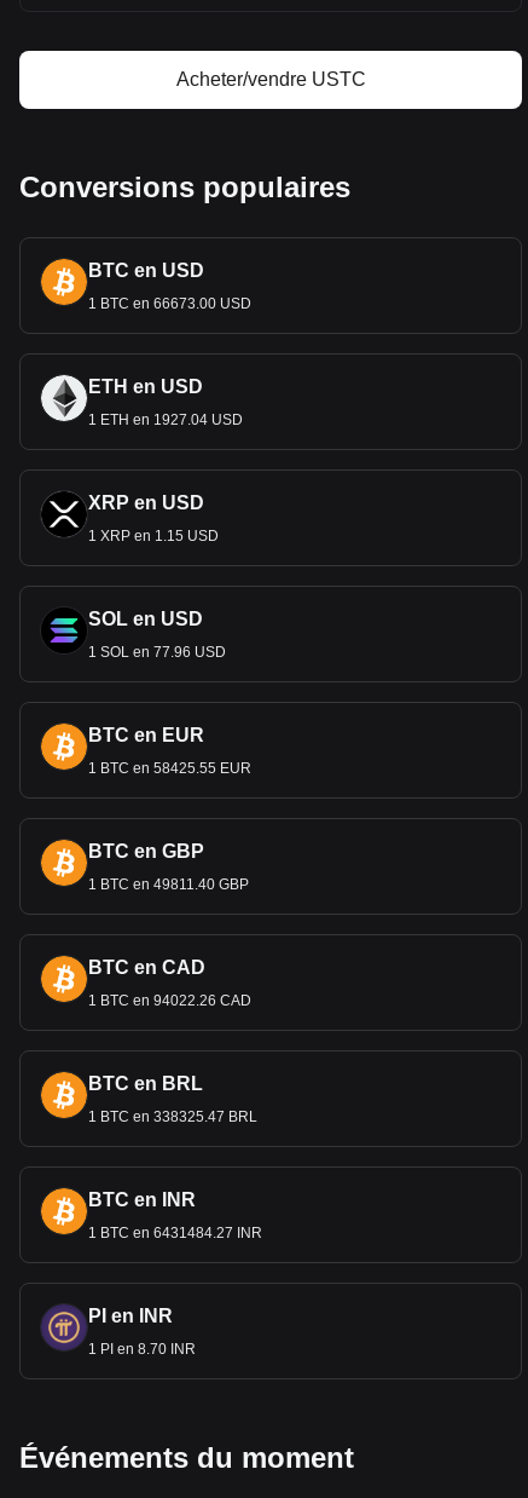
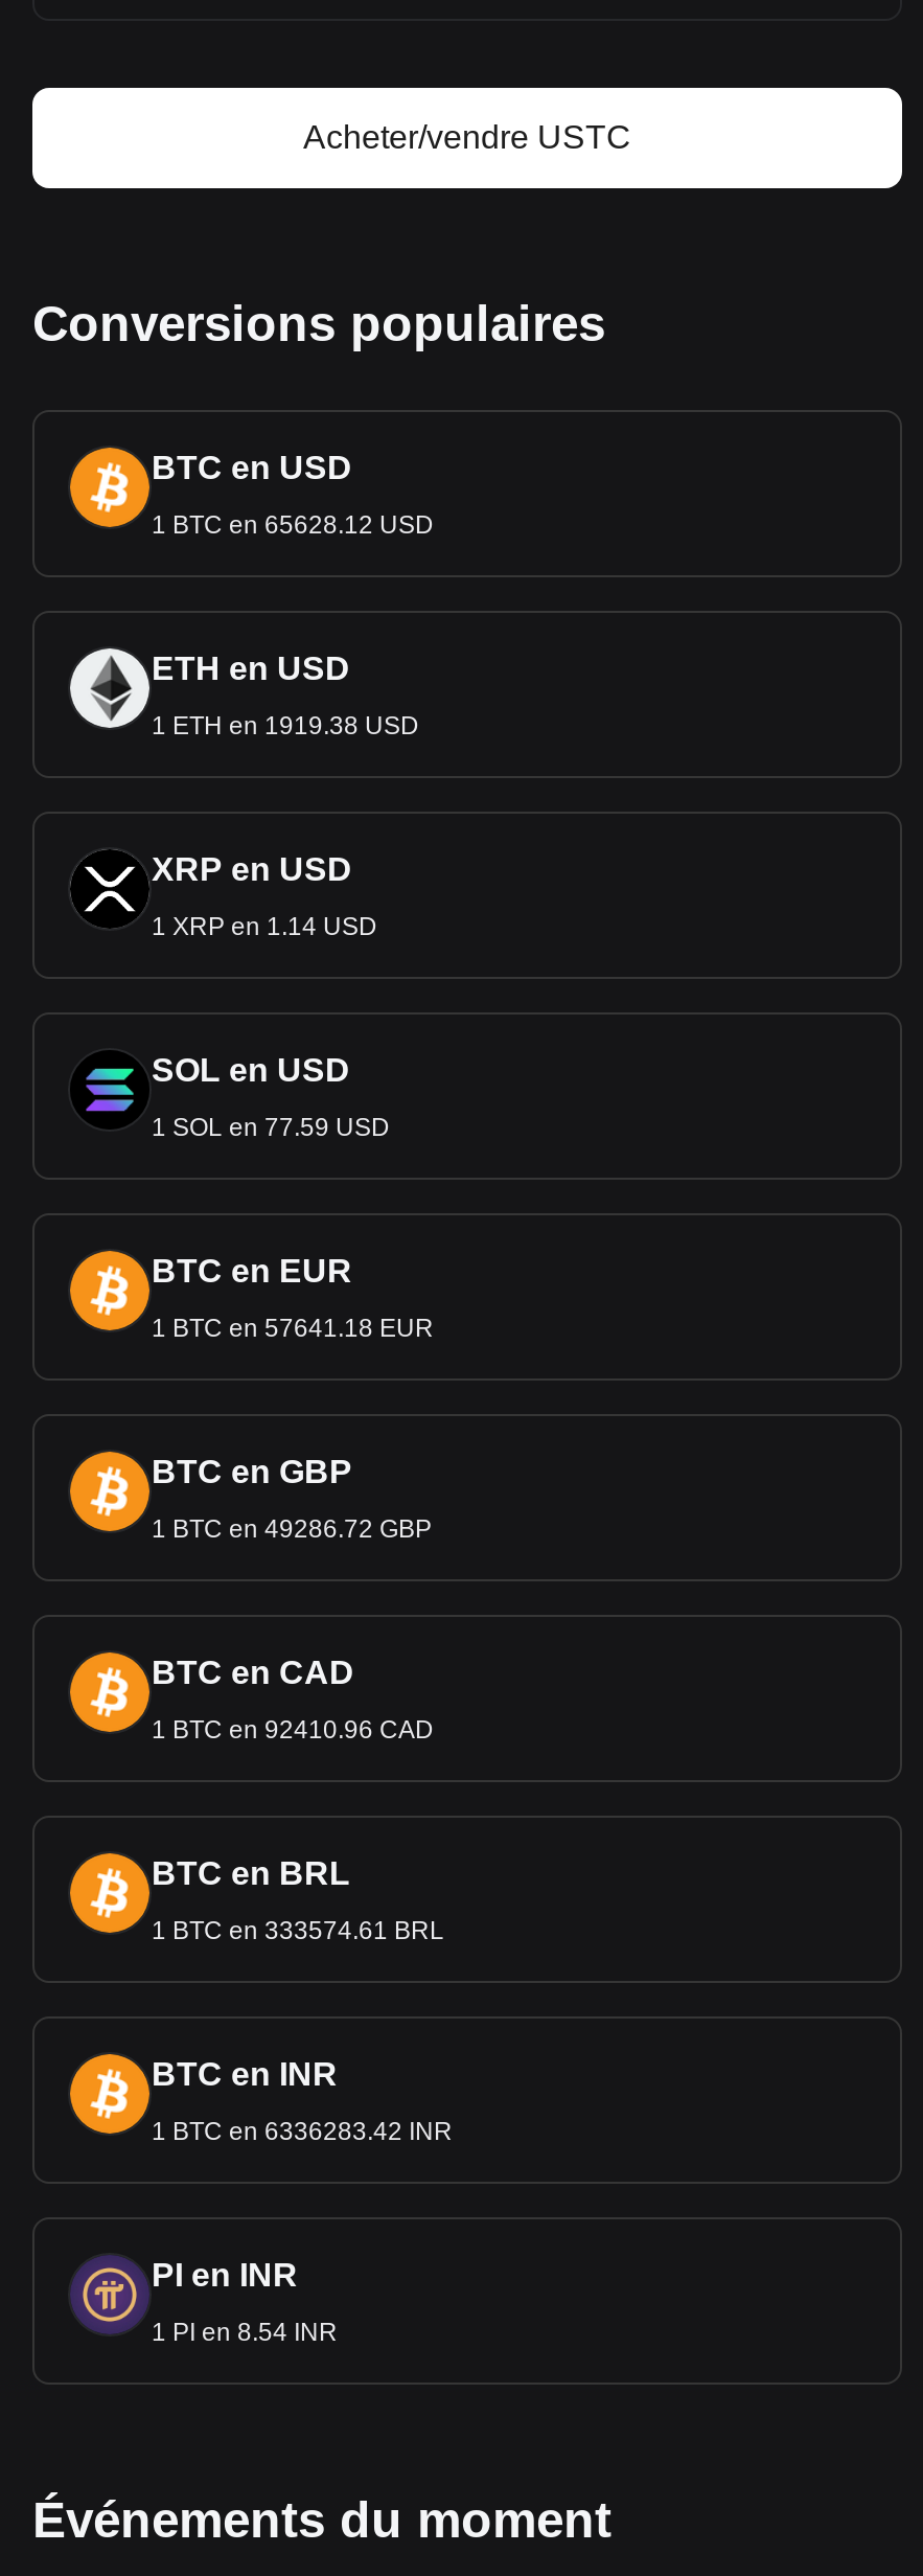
- 1 BTC en 66673.00 USD
+ 1 BTC en 65628.12 USD

- 1 ETH en 1927.04 USD
+ 1 ETH en 1919.38 USD

- 1 XRP en 1.15 USD
+ 1 XRP en 1.14 USD

- 1 SOL en 77.96 USD
+ 1 SOL en 77.59 USD

- 1 BTC en 58425.55 EUR
+ 1 BTC en 57641.18 EUR

- 1 BTC en 49811.40 GBP
+ 1 BTC en 49286.72 GBP

- 1 BTC en 94022.26 CAD
+ 1 BTC en 92410.96 CAD

- 1 BTC en 338325.47 BRL
+ 1 BTC en 333574.61 BRL

- 1 BTC en 6431484.27 INR
+ 1 BTC en 6336283.42 INR

- 1 PI en 8.70 INR
+ 1 PI en 8.54 INR
